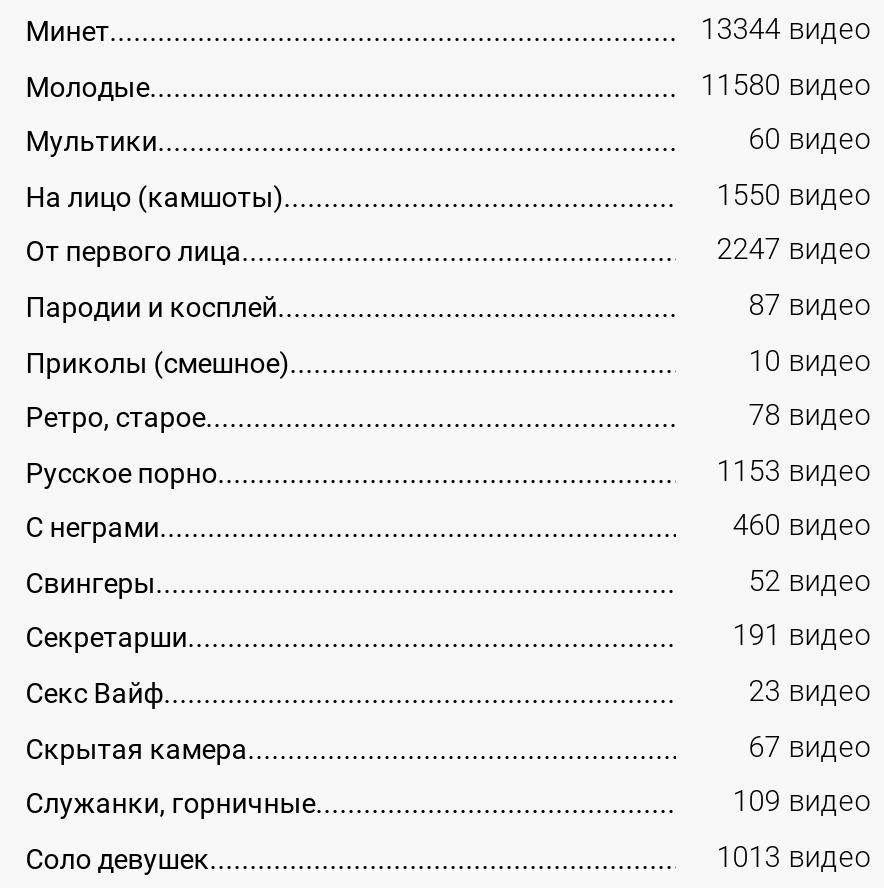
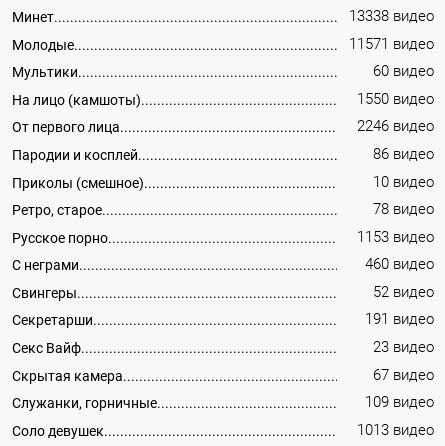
- 13344 видео
+ 13338 видео

- 11580 видео
+ 11571 видео

- 2247 видео
+ 2246 видео

- 87 видео
+ 86 видео
